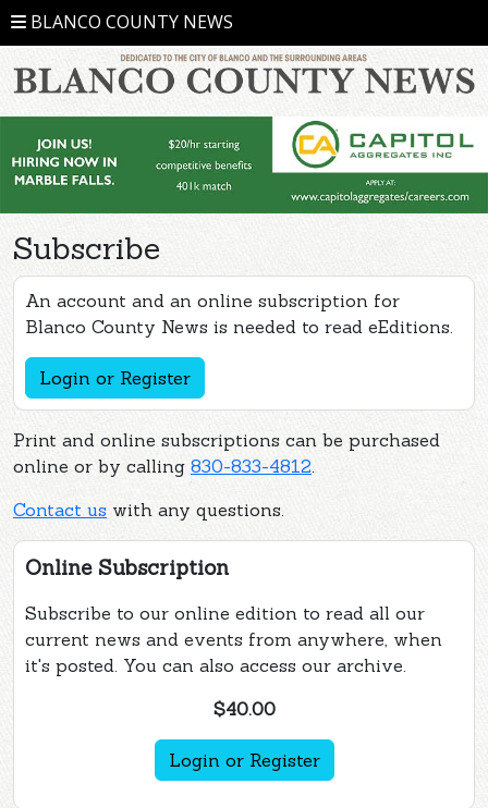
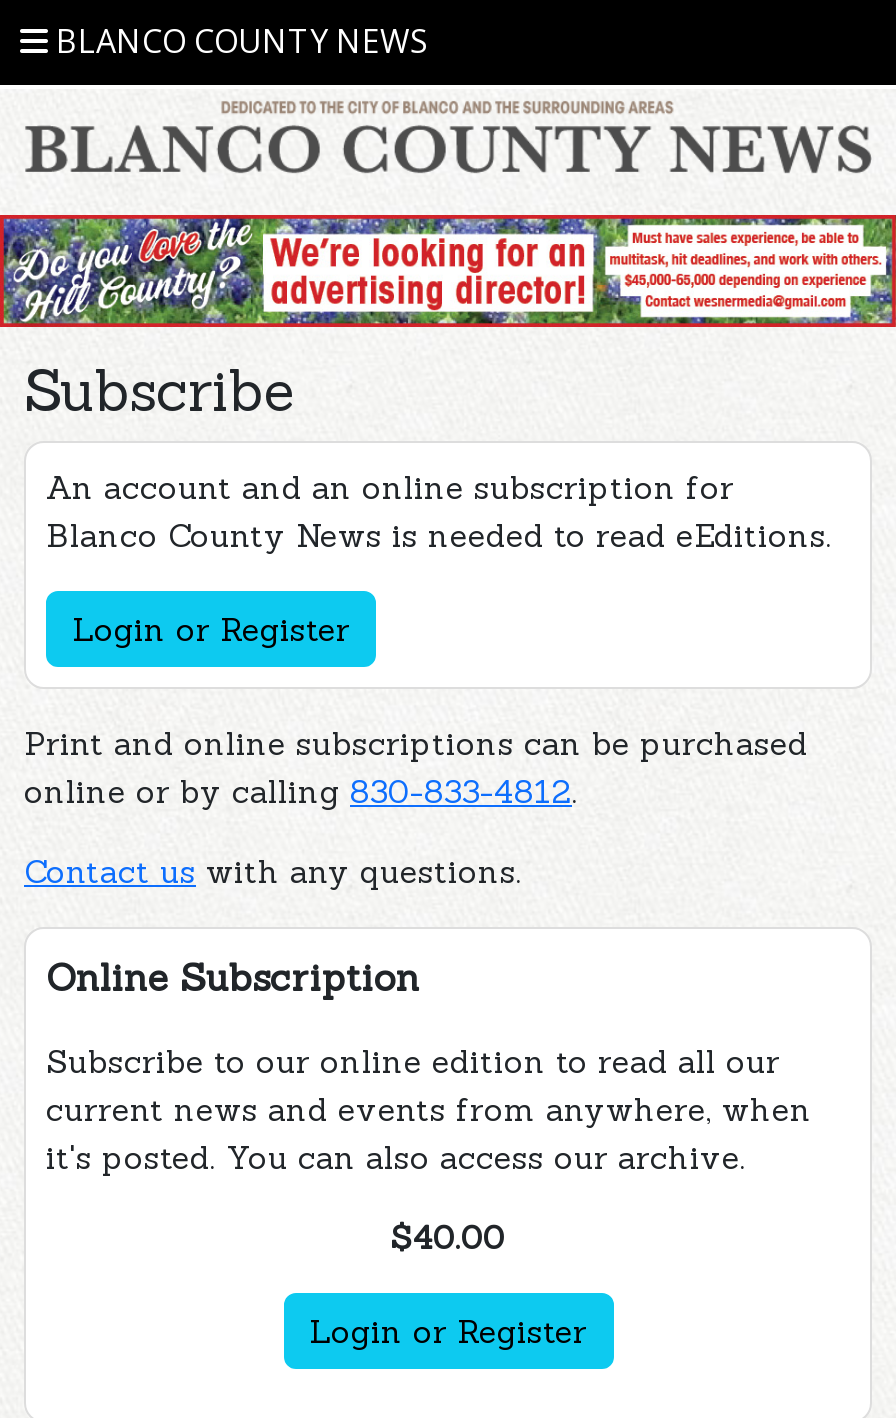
- [image]
+ [image]
